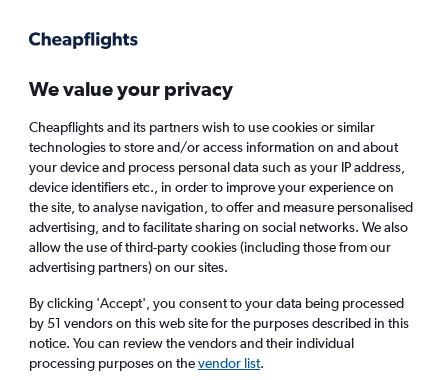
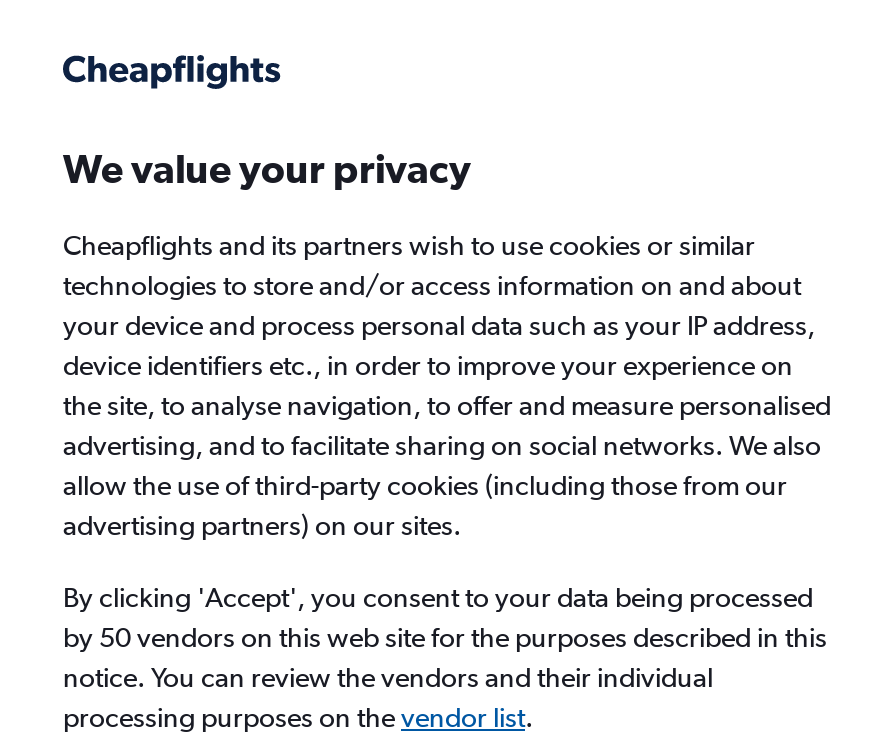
- by 51 vendors on this web site for the purposes described in this
+ by 50 vendors on this web site for the purposes described in this
